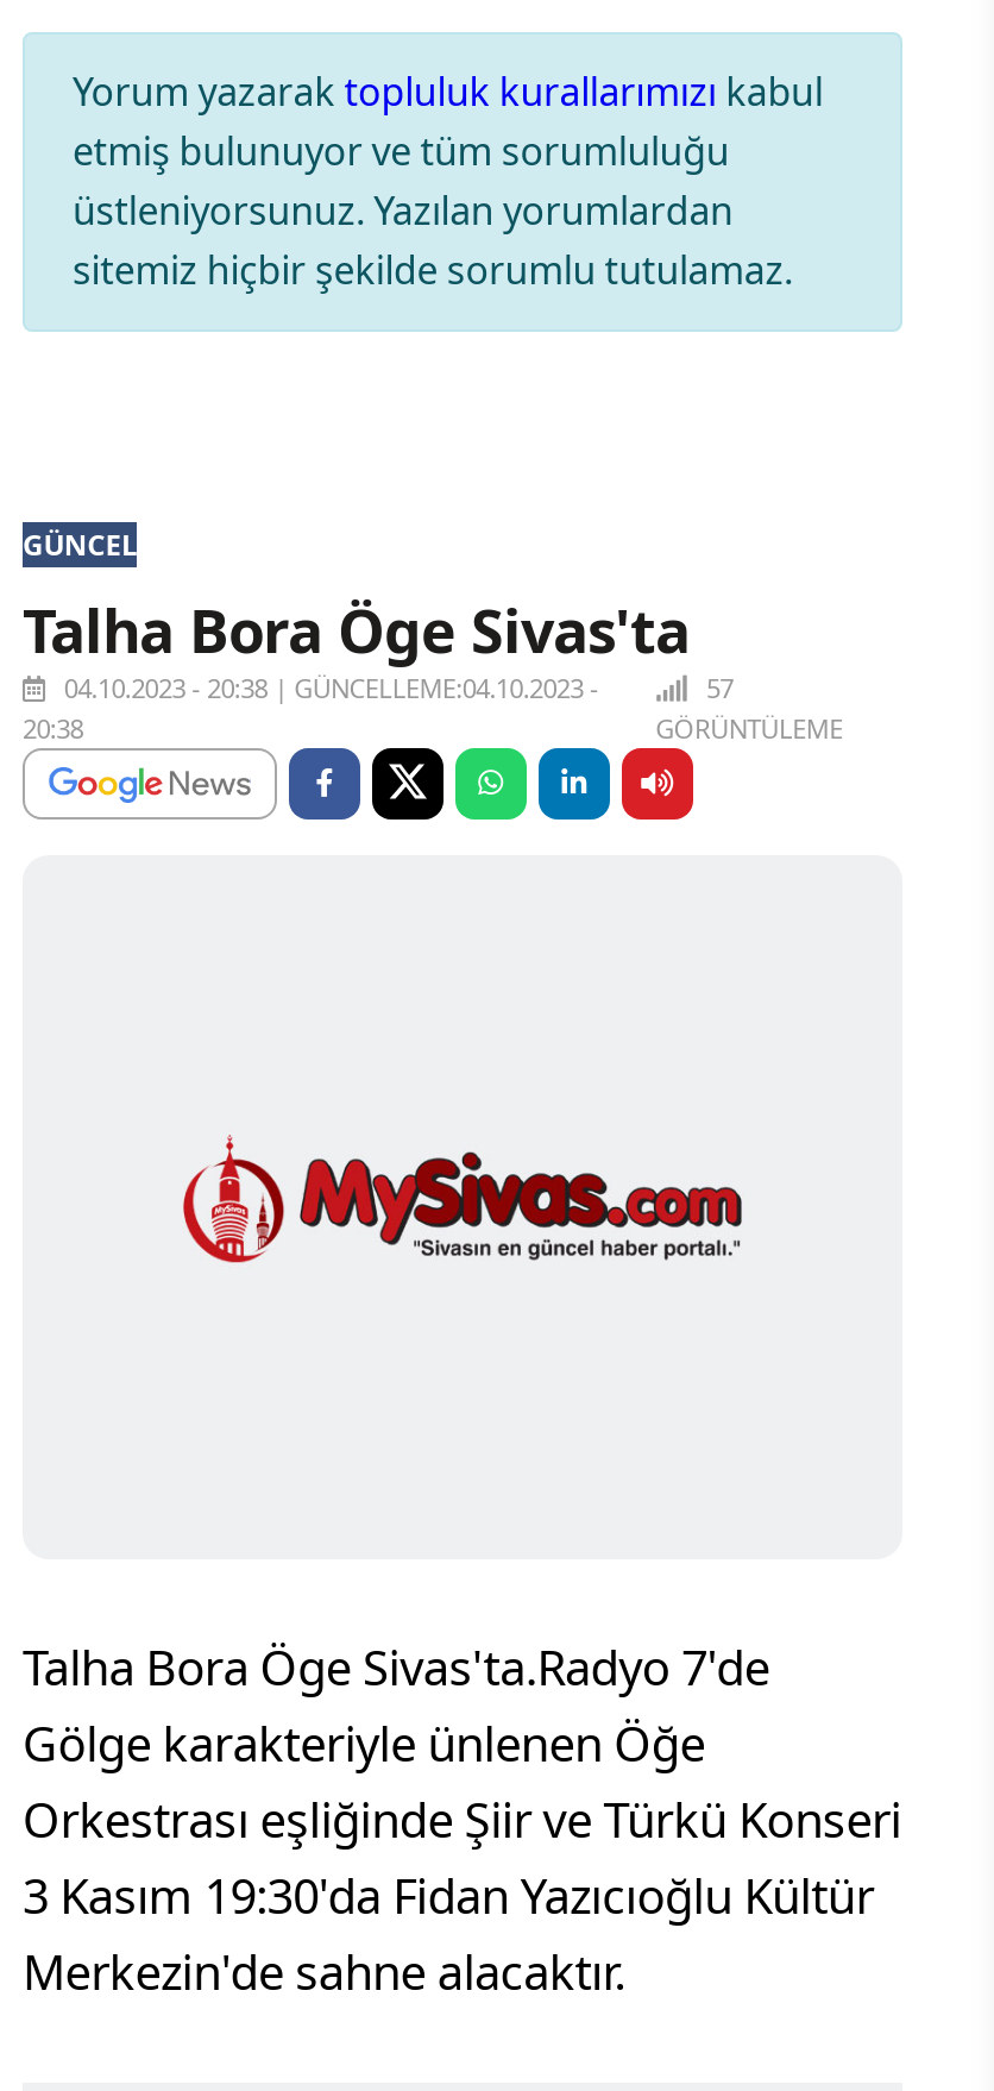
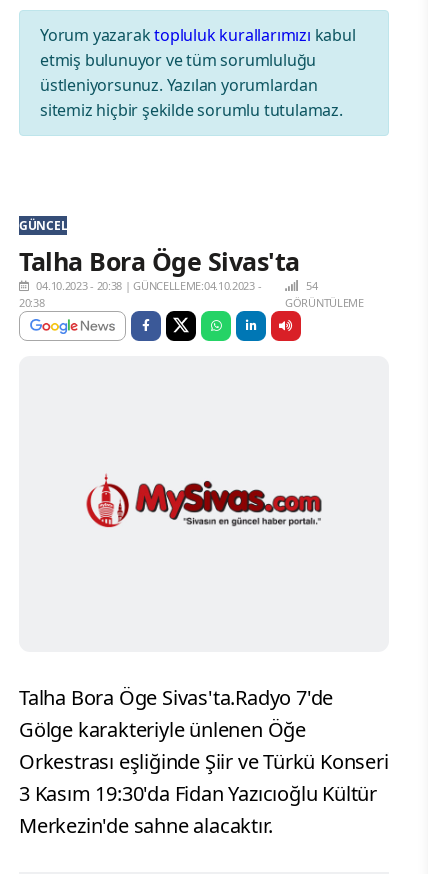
- 57
+ 54
